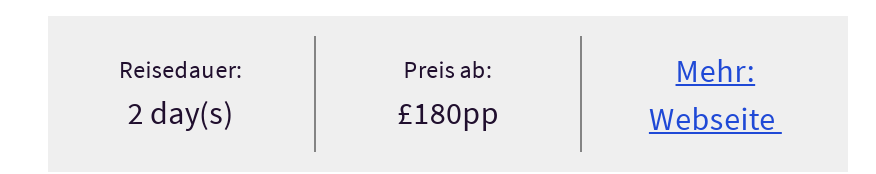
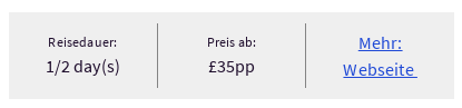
- 2 day(s)
+ 1/2 day(s)

- £180pp
+ £35pp
